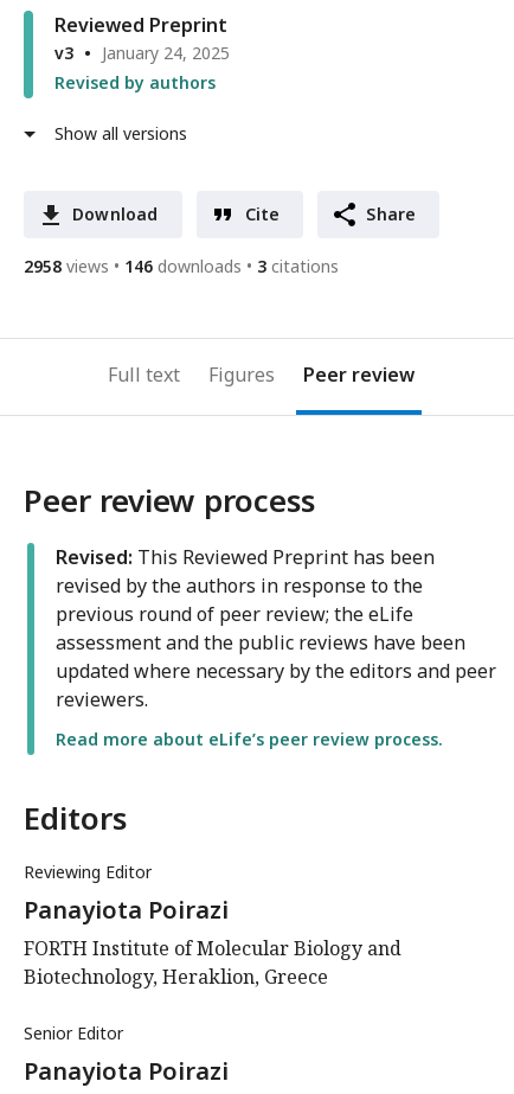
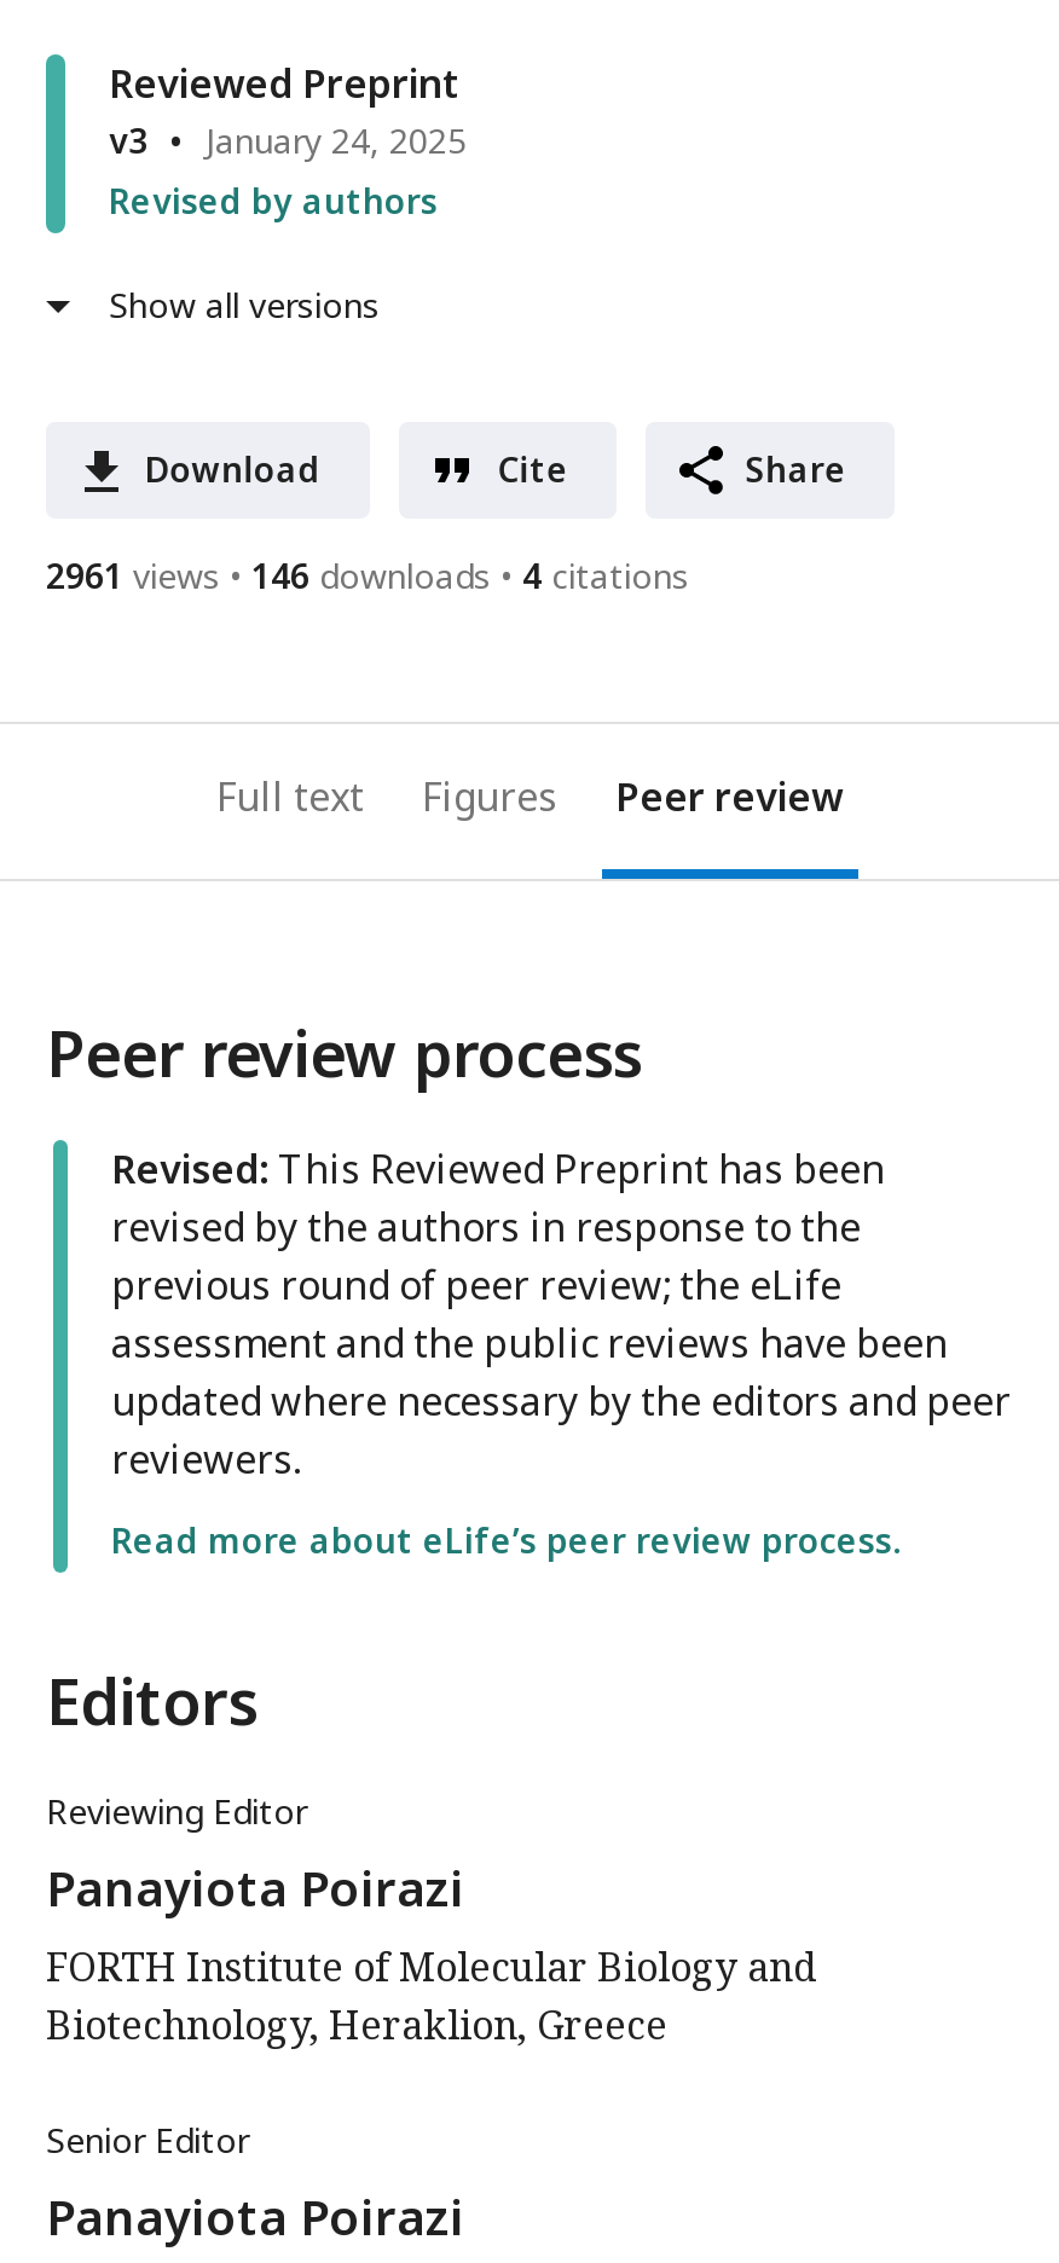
- 2958 views
+ 2961 views

- 3 citations
+ 4 citations
